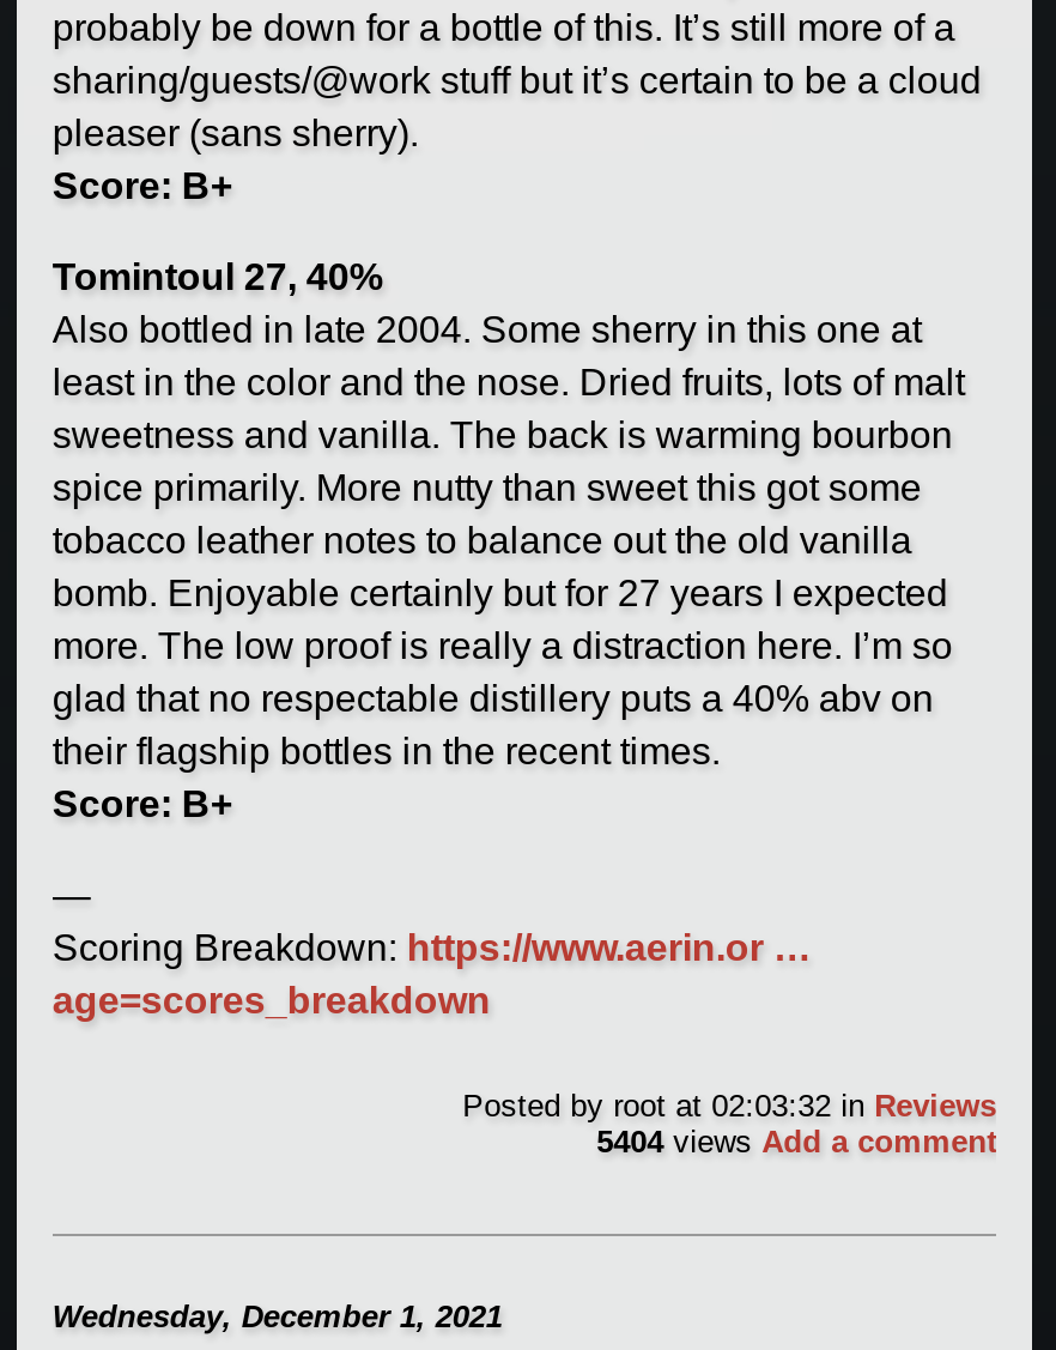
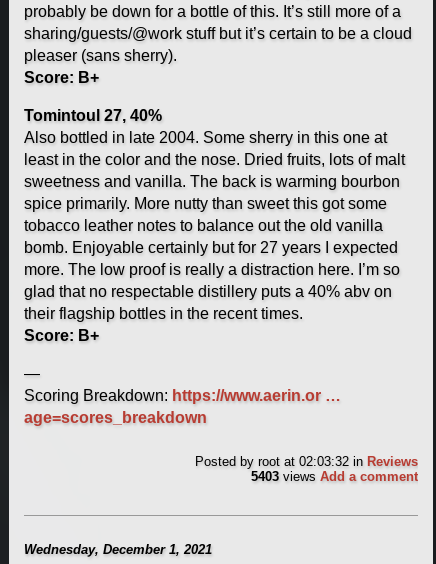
- 5404 views Add a comment
+ 5403 views Add a comment
